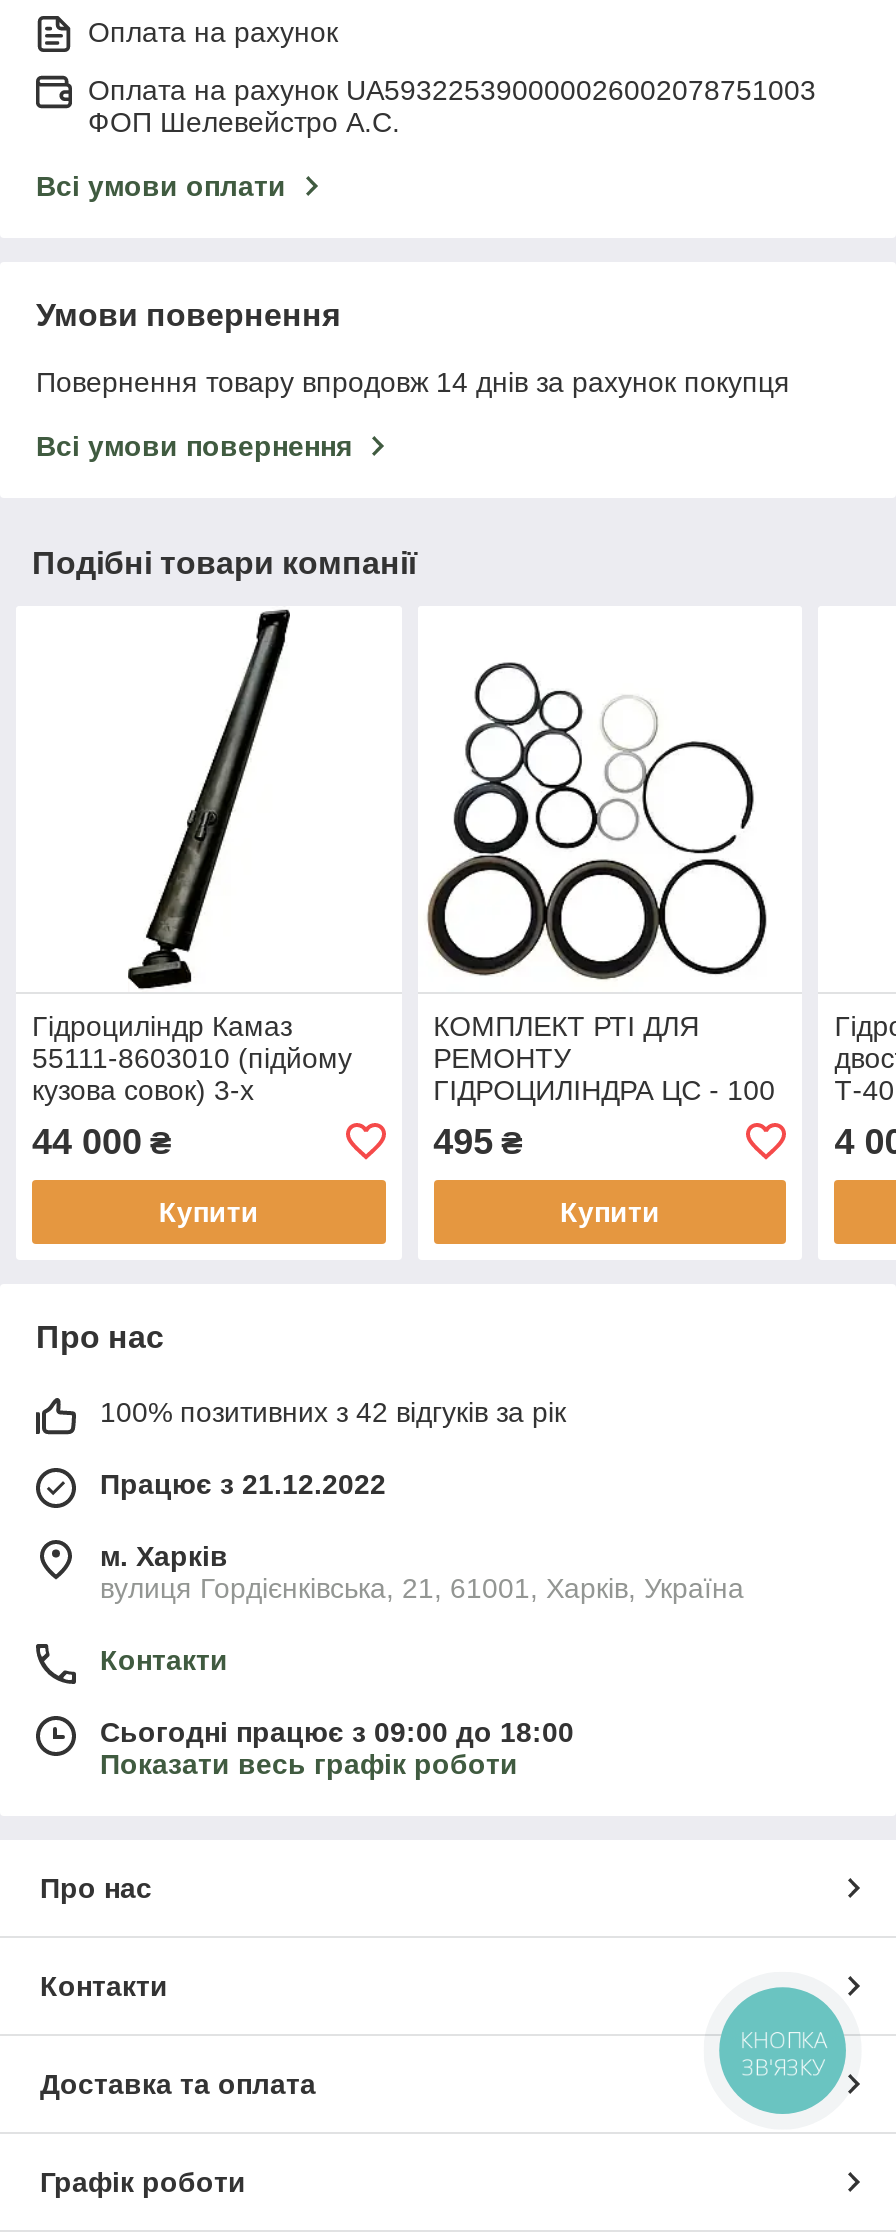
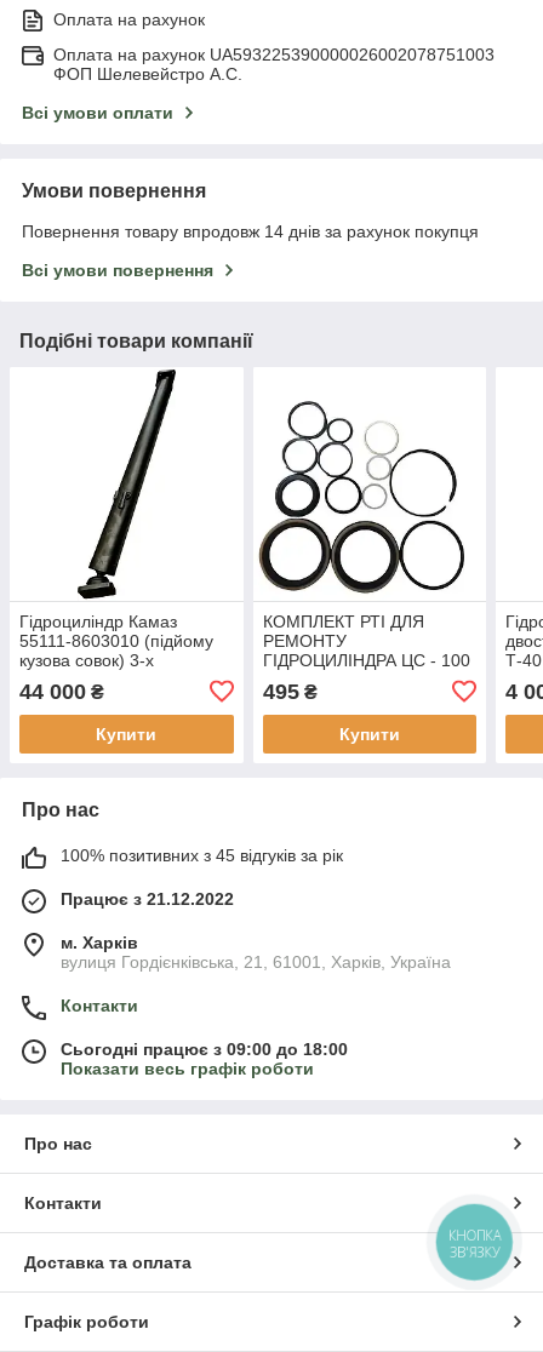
- 100% позитивних з 42 відгуків за рік
+ 100% позитивних з 45 відгуків за рік
